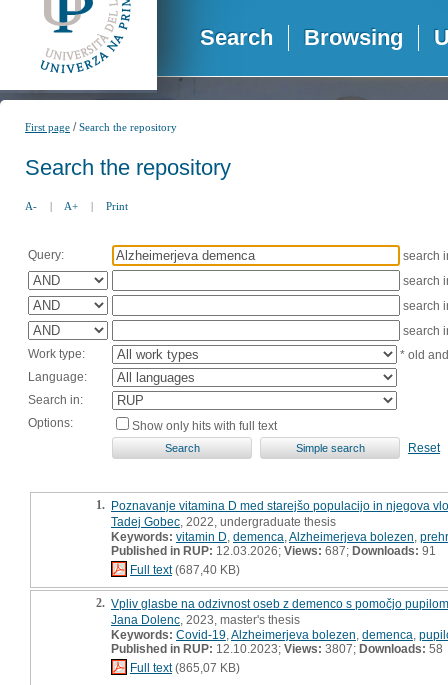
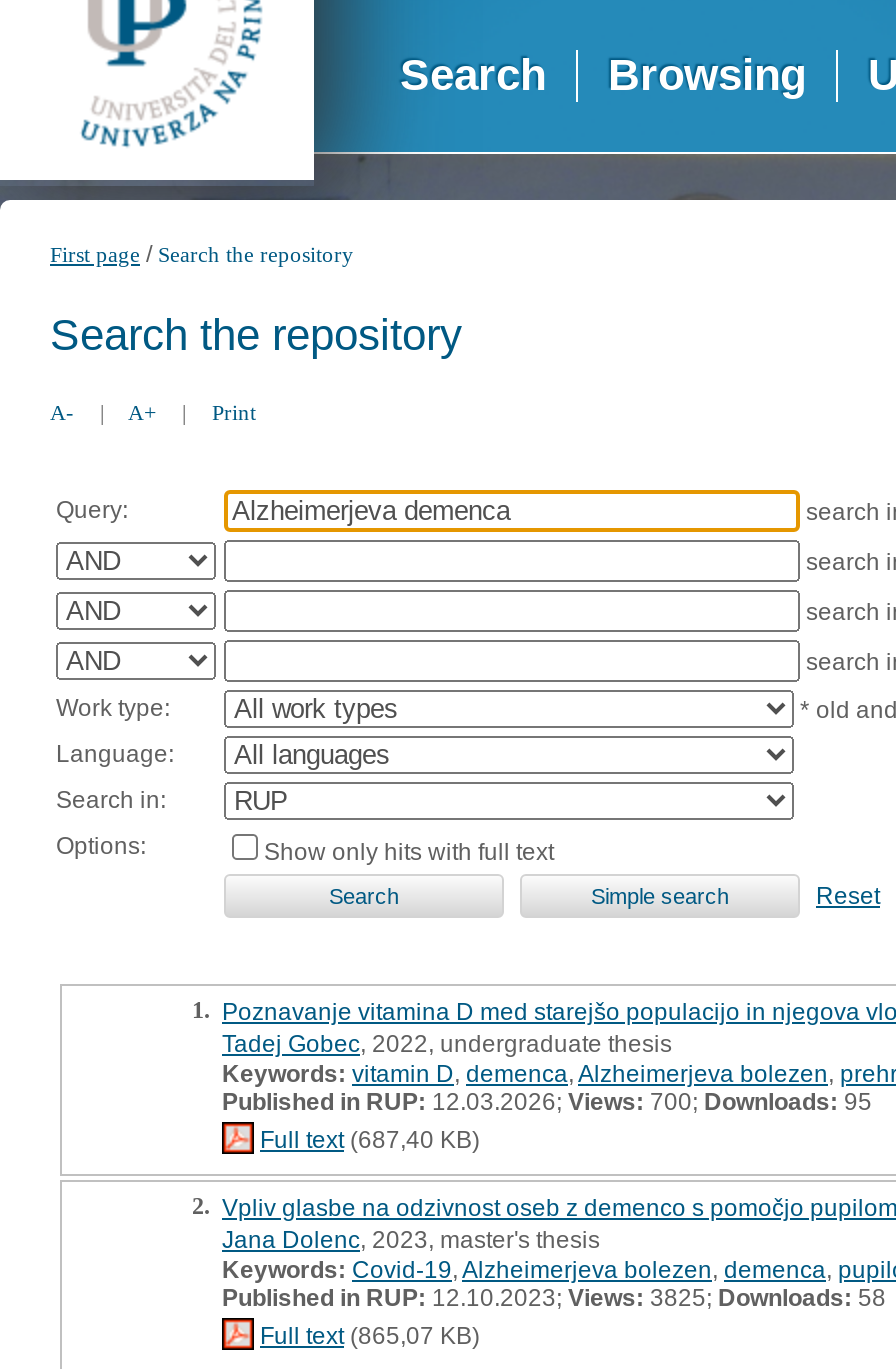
- Published in RUP:12.03.2026;Views:687;Downloads: 91
+ Published in RUP:12.03.2026;Views:700;Downloads: 95

- Published in RUP:12.10.2023;Views:3807; Downloads:58
+ Published in RUP:12.10.2023;Views:3825; Downloads:58
